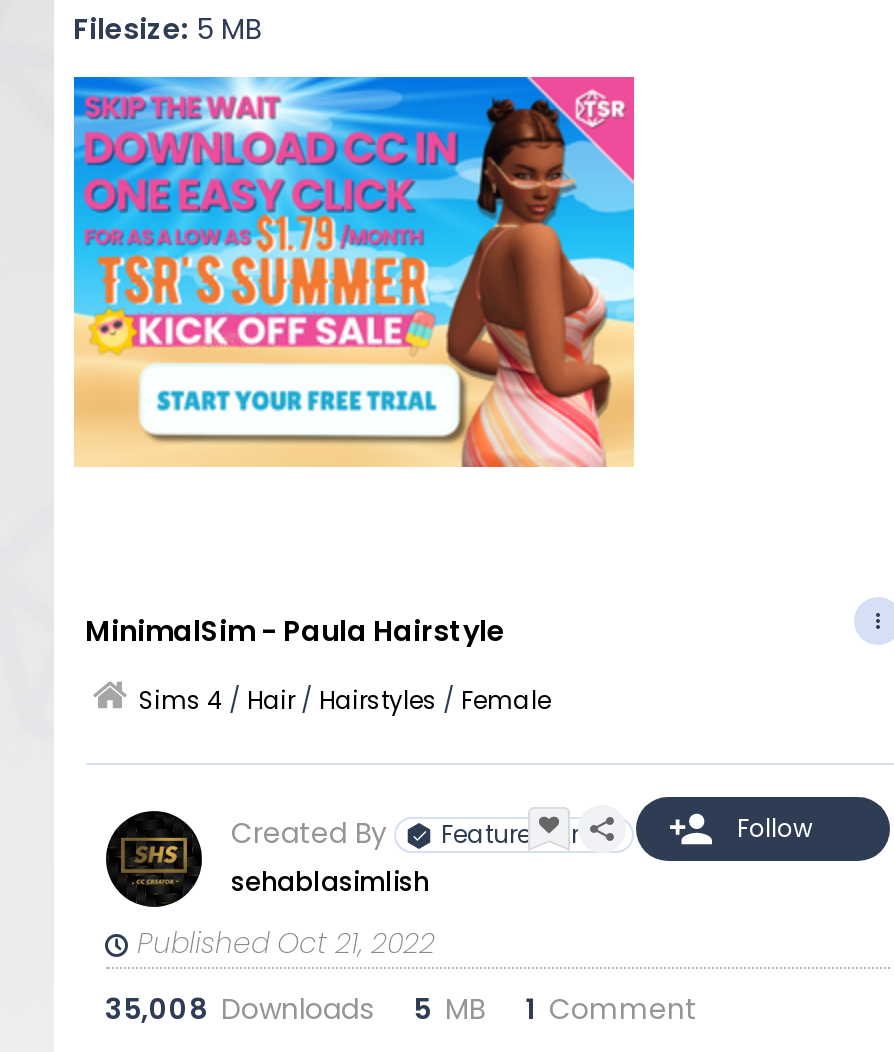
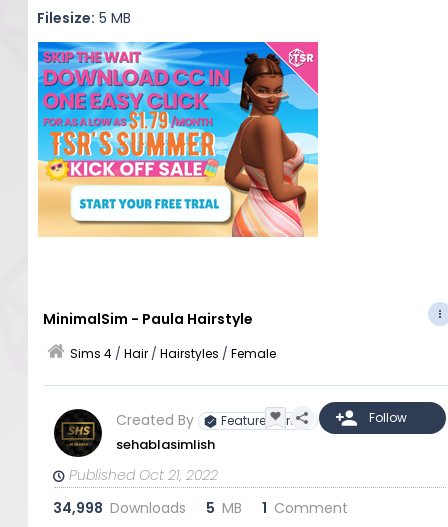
- 35,008 Downloads 5 MB 1 Comment
+ 34,998 Downloads 5 MB 1 Comment
